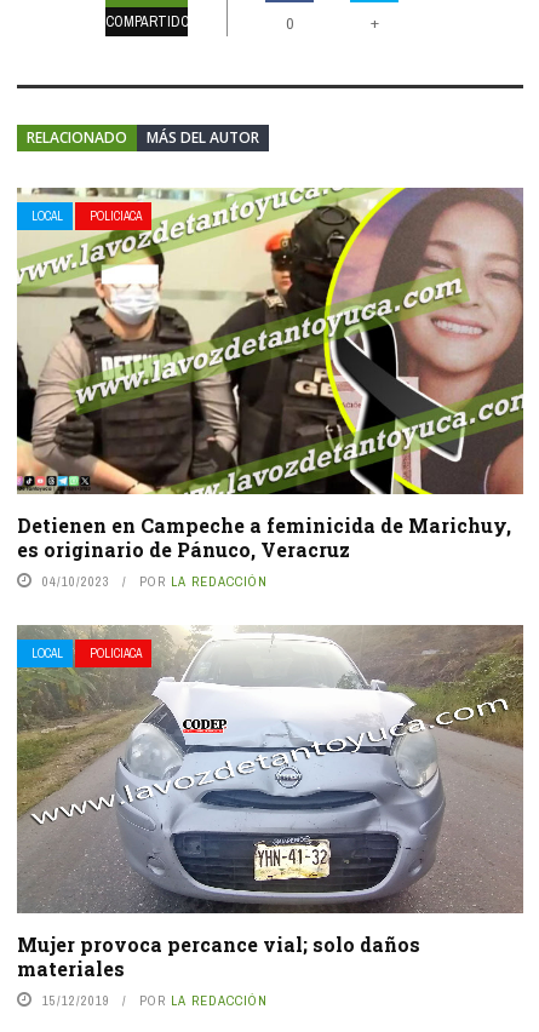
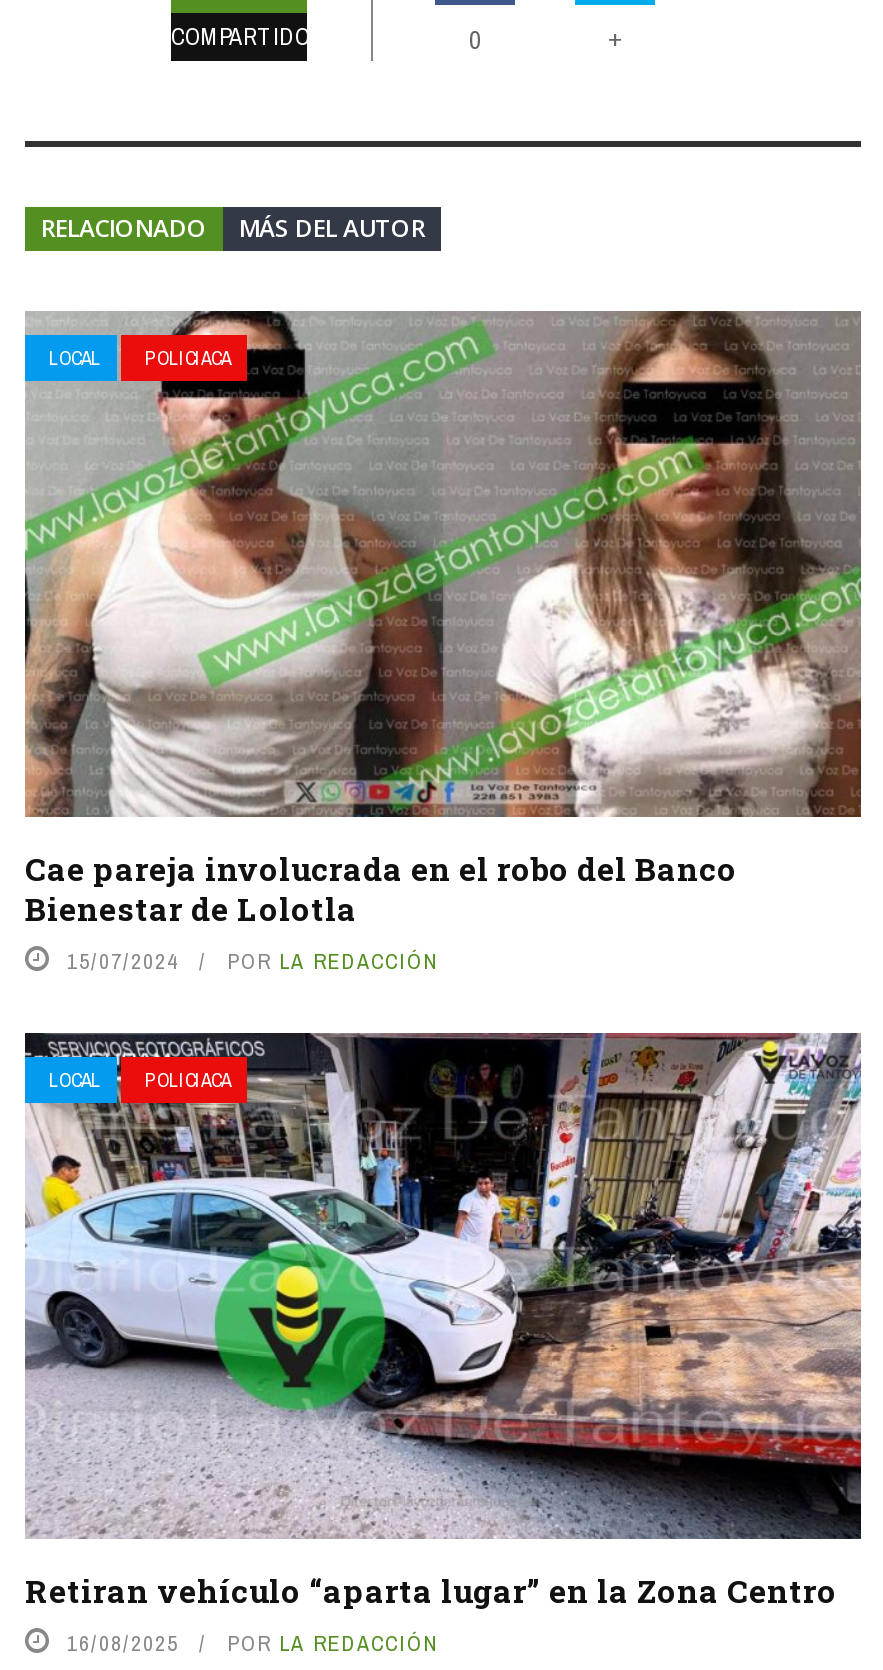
- [image]
- Detienen en Campeche a feminicida de Marichuy,
- es originario de Pánuco, Veracruz
- 04/10/2023
+ [image]
+ Cae pareja involucrada en el robo del Banco
+ Bienestar de Lolotla
+ 15/07/2024

- [image]
- Mujer provoca percance vial; solo daños
- materiales
- 15/12/2019
+ [image]
+ Retiran vehículo “aparta lugar” en la Zona Centro
+ 16/08/2025
